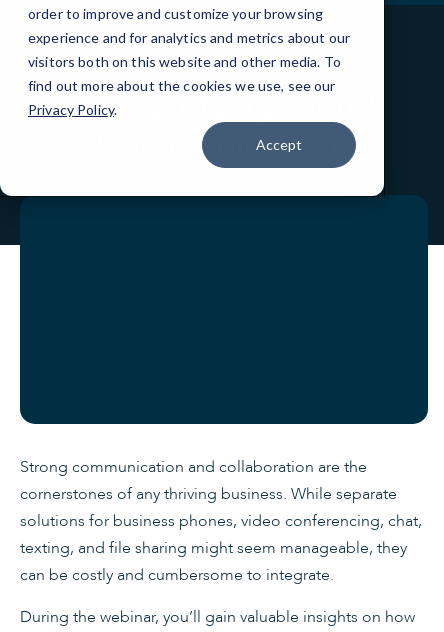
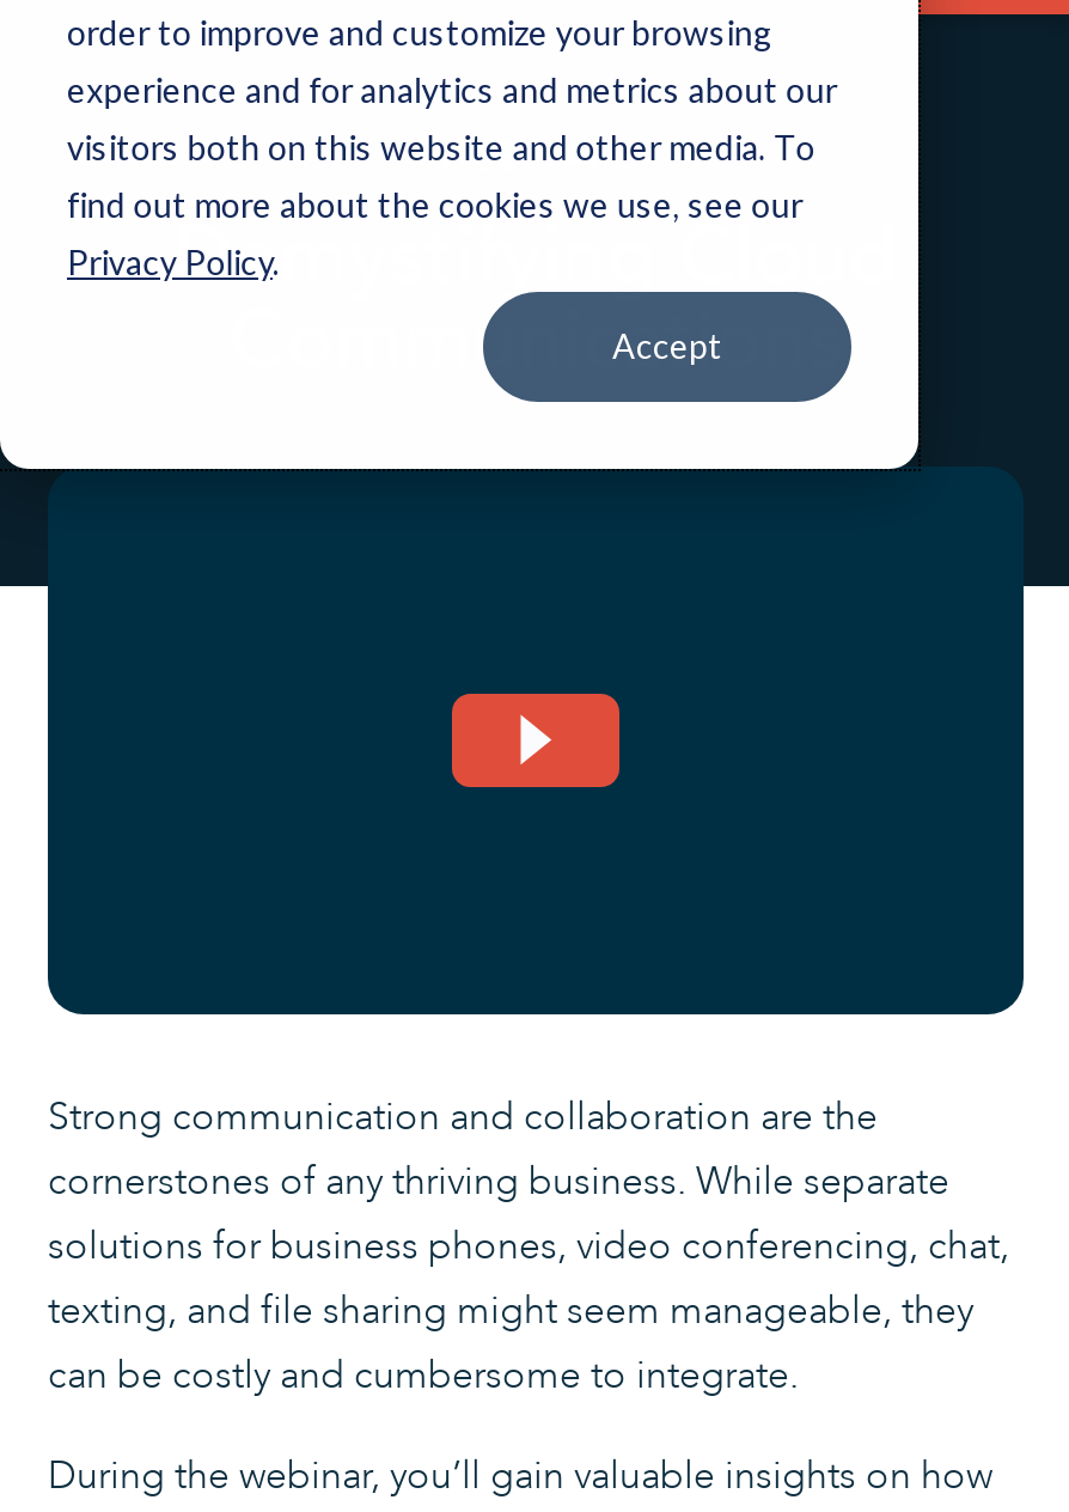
+ [image]
